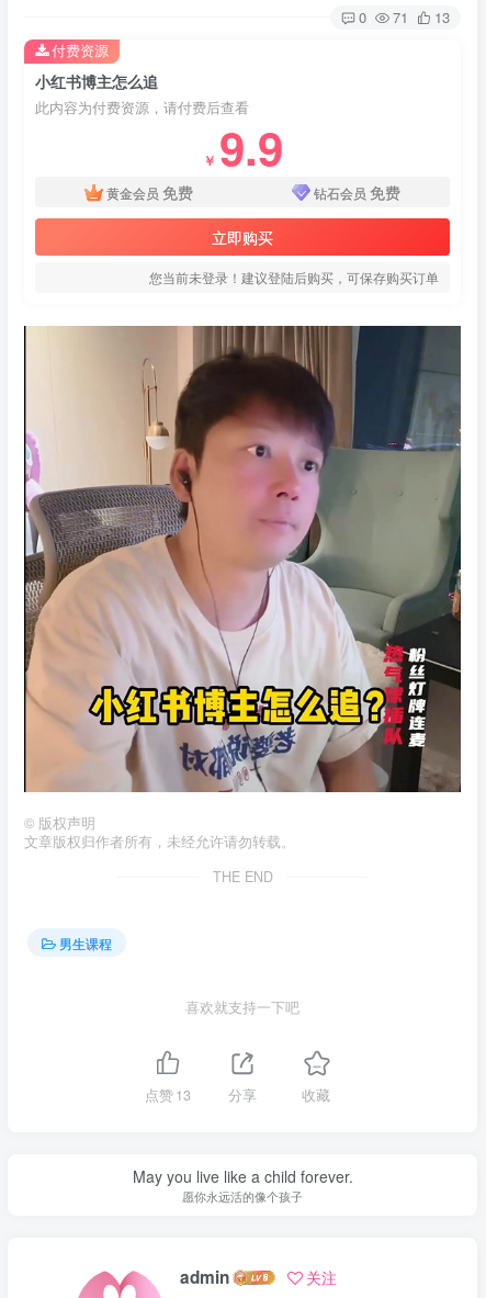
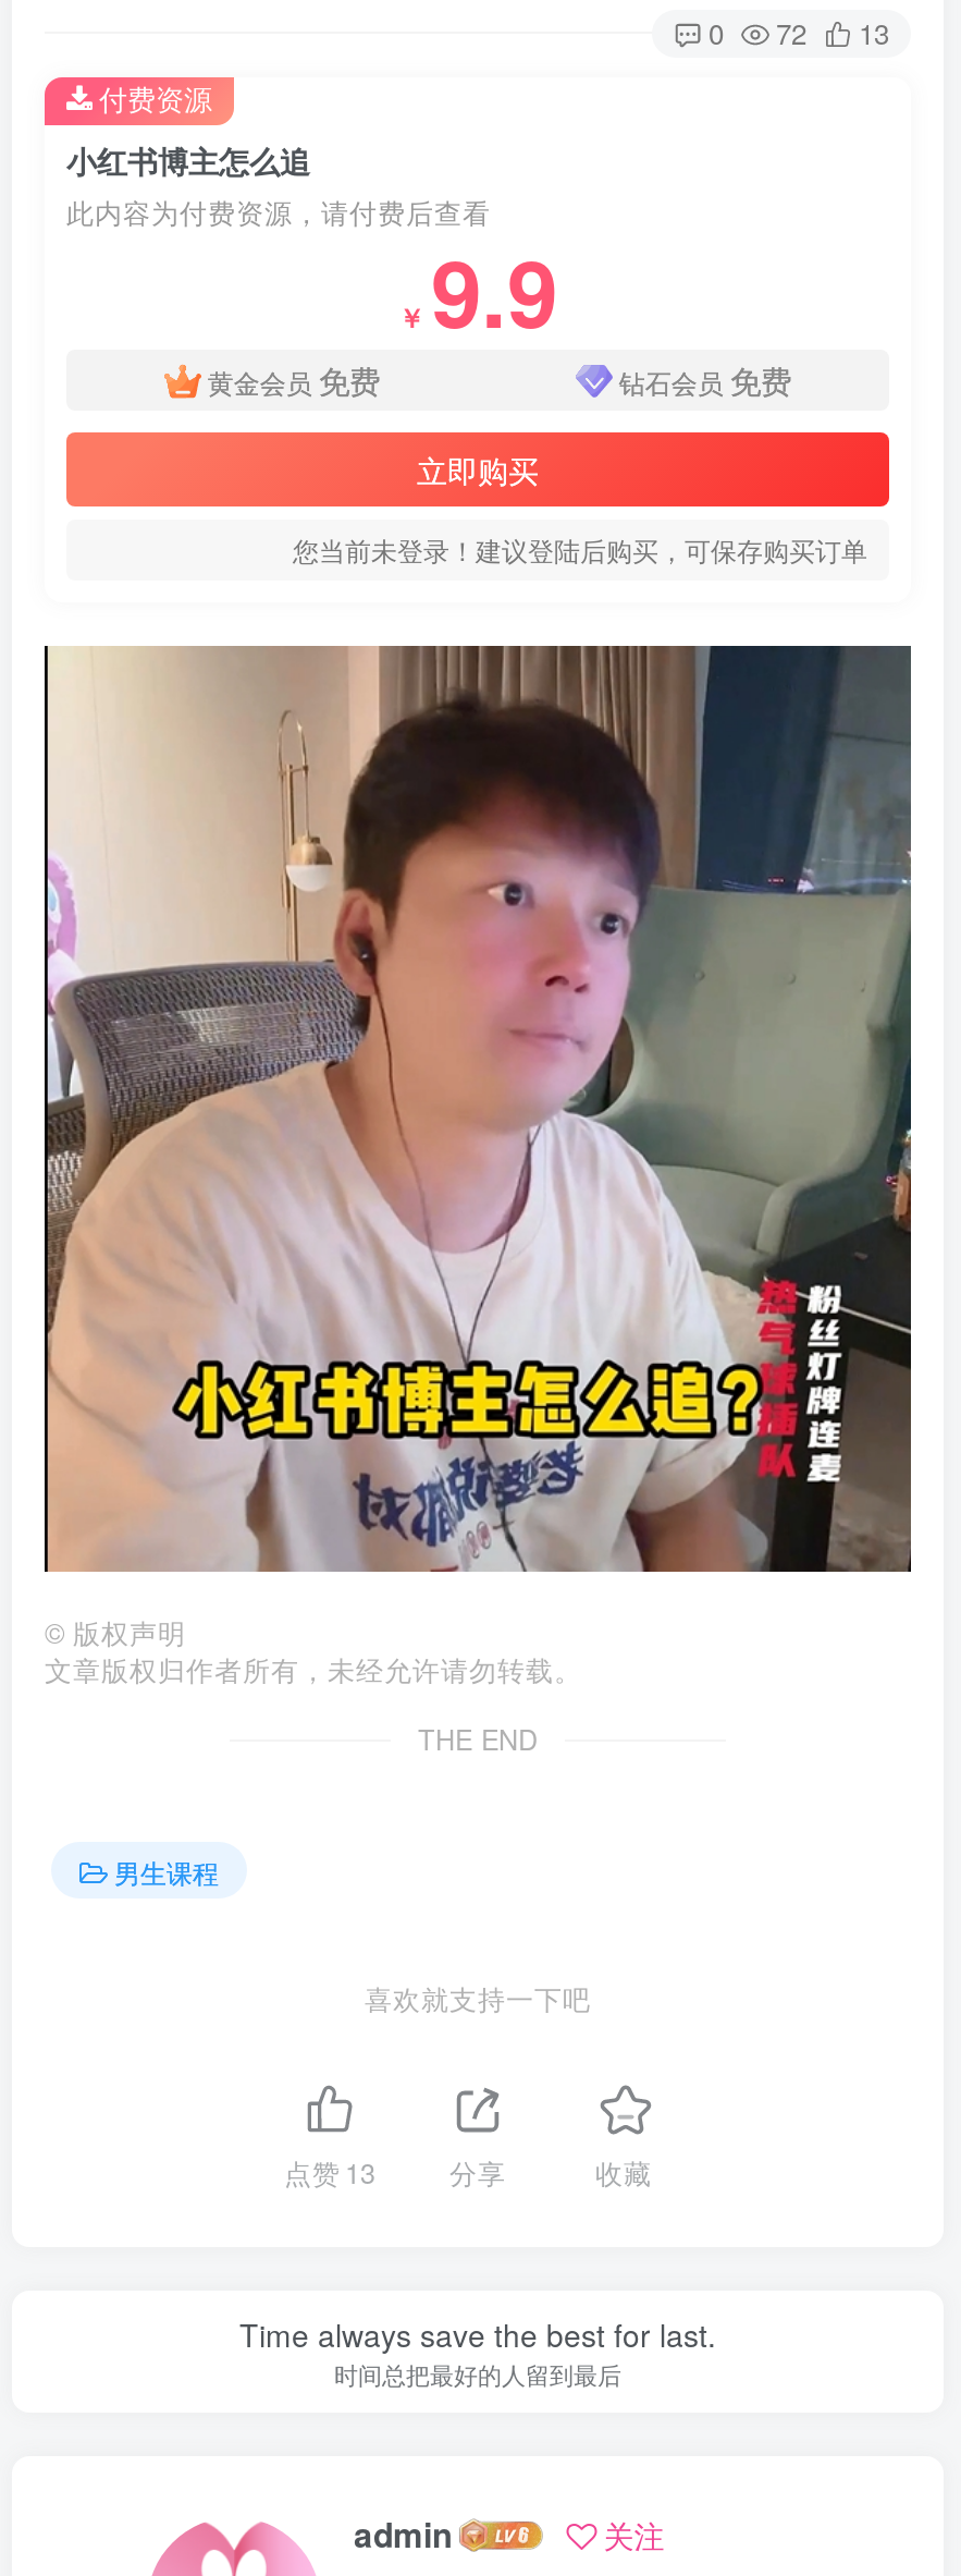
- 0 71 13
+ 0 72 13

- May you live like a child forever.
- 愿你永远活的像个孩子
+ Time always save the best for last.
+ 时间总把最好的人留到最后
